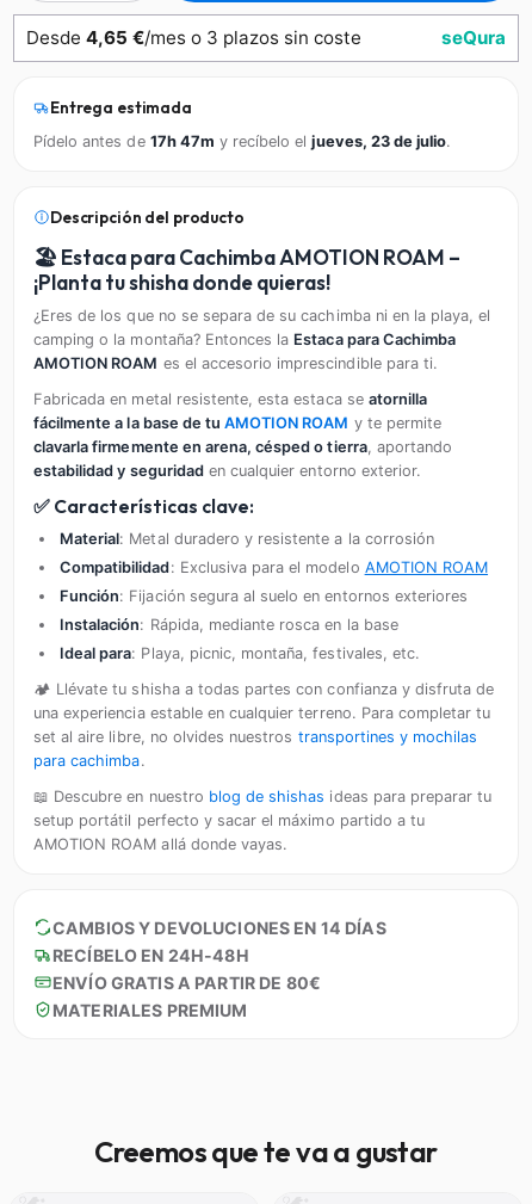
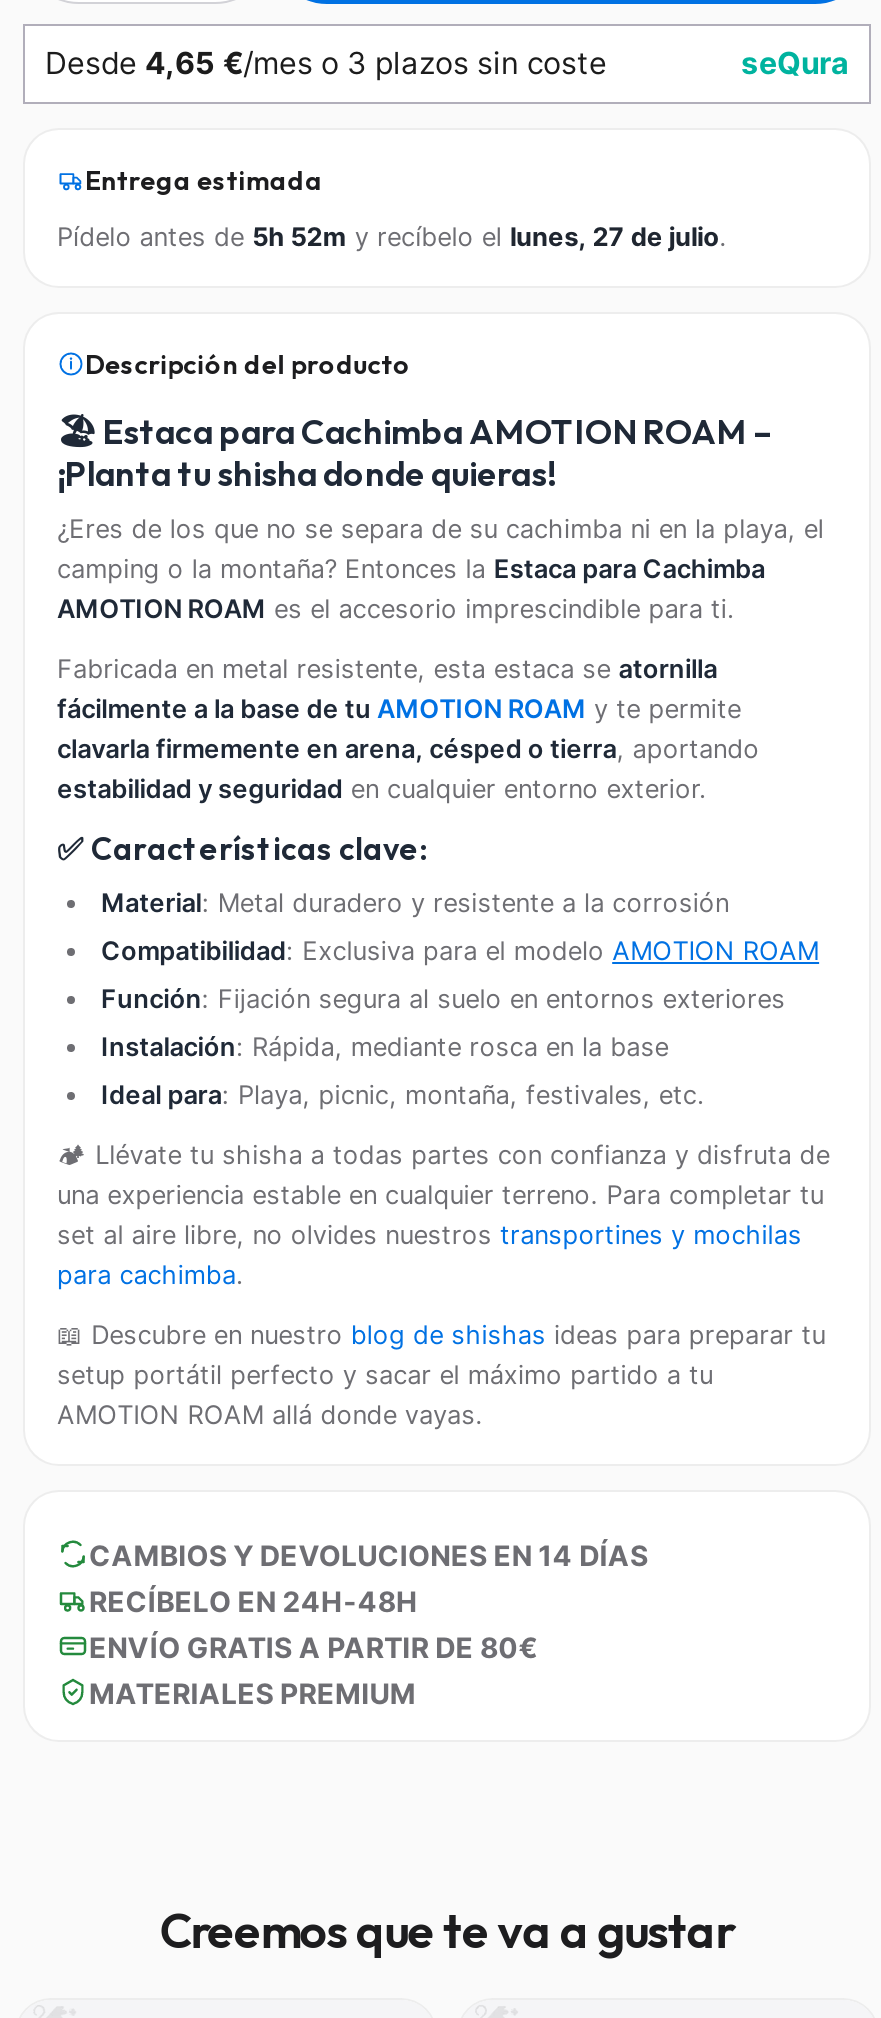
- Pídelo antes de 17h 47m y recíbelo el jueves, 23 de julio.
+ Pídelo antes de 5h 52m y recíbelo el lunes, 27 de julio.
